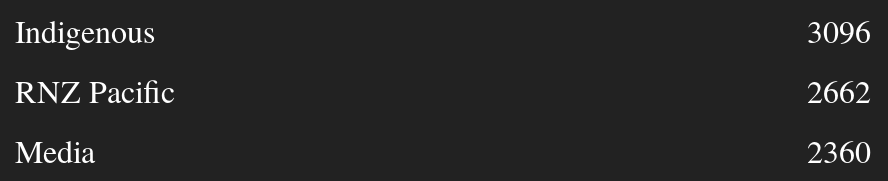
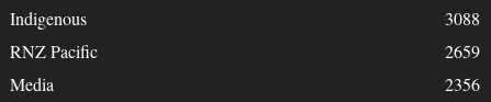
- 3096
+ 3088

- 2662
+ 2659

- 2360
+ 2356
